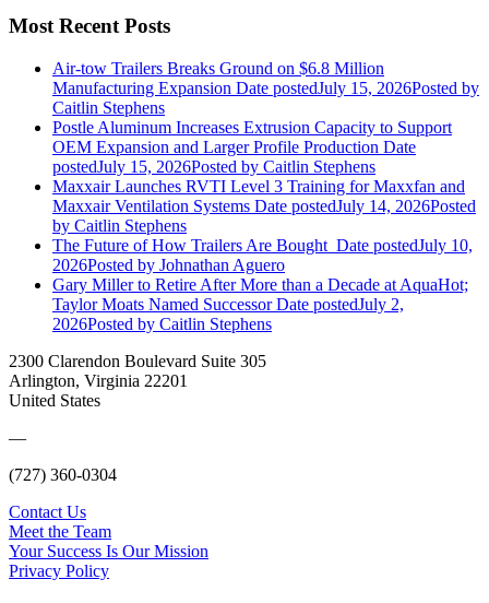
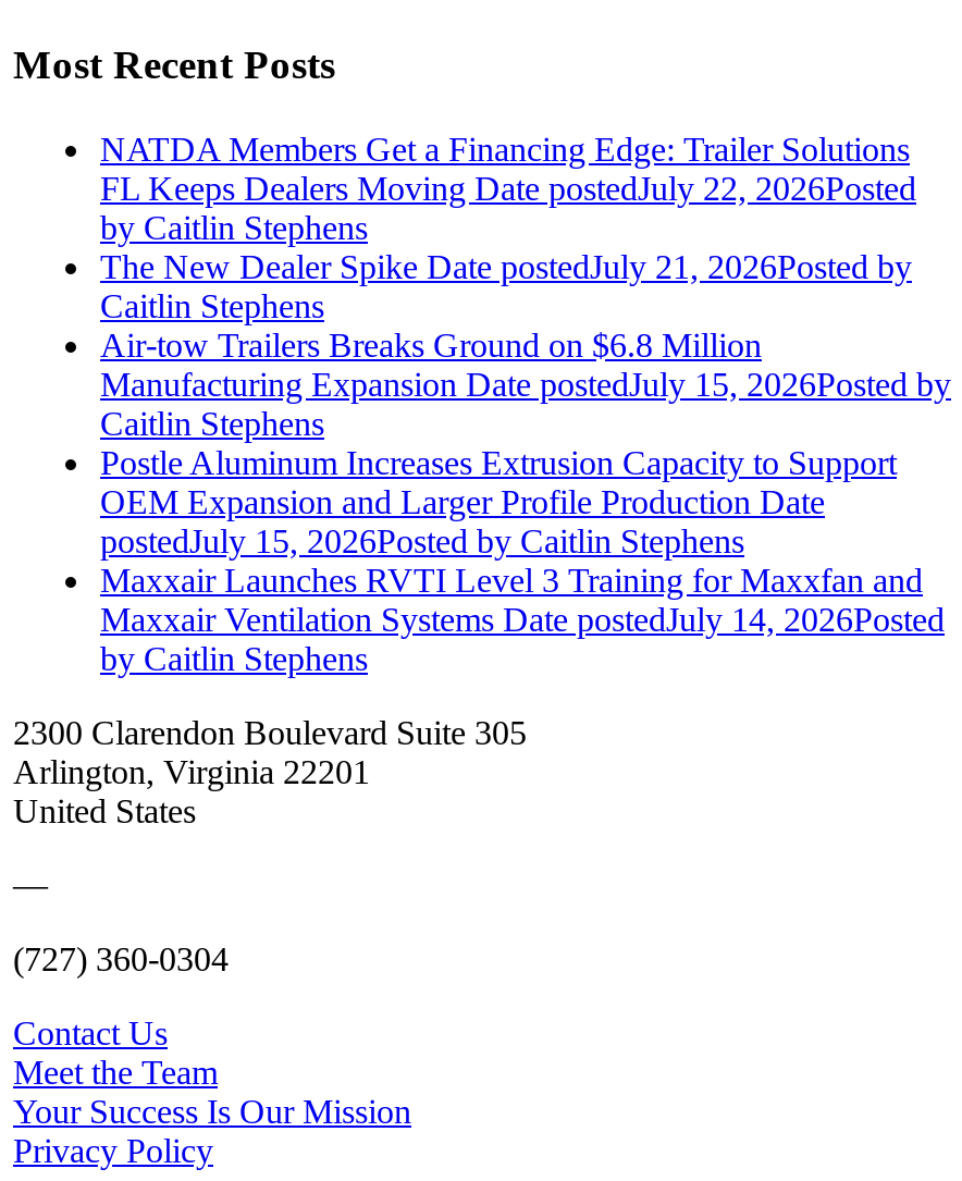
+ NATDA Members Get a Financing Edge: Trailer Solutions
+ FL Keeps Dealers Moving Date postedJuly 22, 2026Posted
+ by Caitlin Stephens
+ The New Dealer Spike Date postedJuly 21, 2026Posted by
+ Caitlin Stephens

moved down: Air-tow Trailers Breaks Ground on $6.8 Million | Manufacturing Expansion Date postedJuly 15, 2026Posted by | Caitlin Stephens | ... | Maxxair Ventilation Systems Date postedJuly 14, 2026Posted | by Caitlin Stephens

- The Future of How Trailers Are Bought Date postedJuly 10,
- 2026Posted by Johnathan Aguero
- Gary Miller to Retire After More than a Decade at AquaHot;
- Taylor Moats Named Successor Date postedJuly 2,
- 2026Posted by Caitlin Stephens
